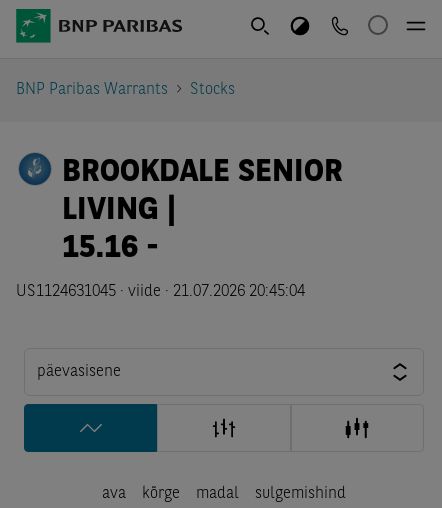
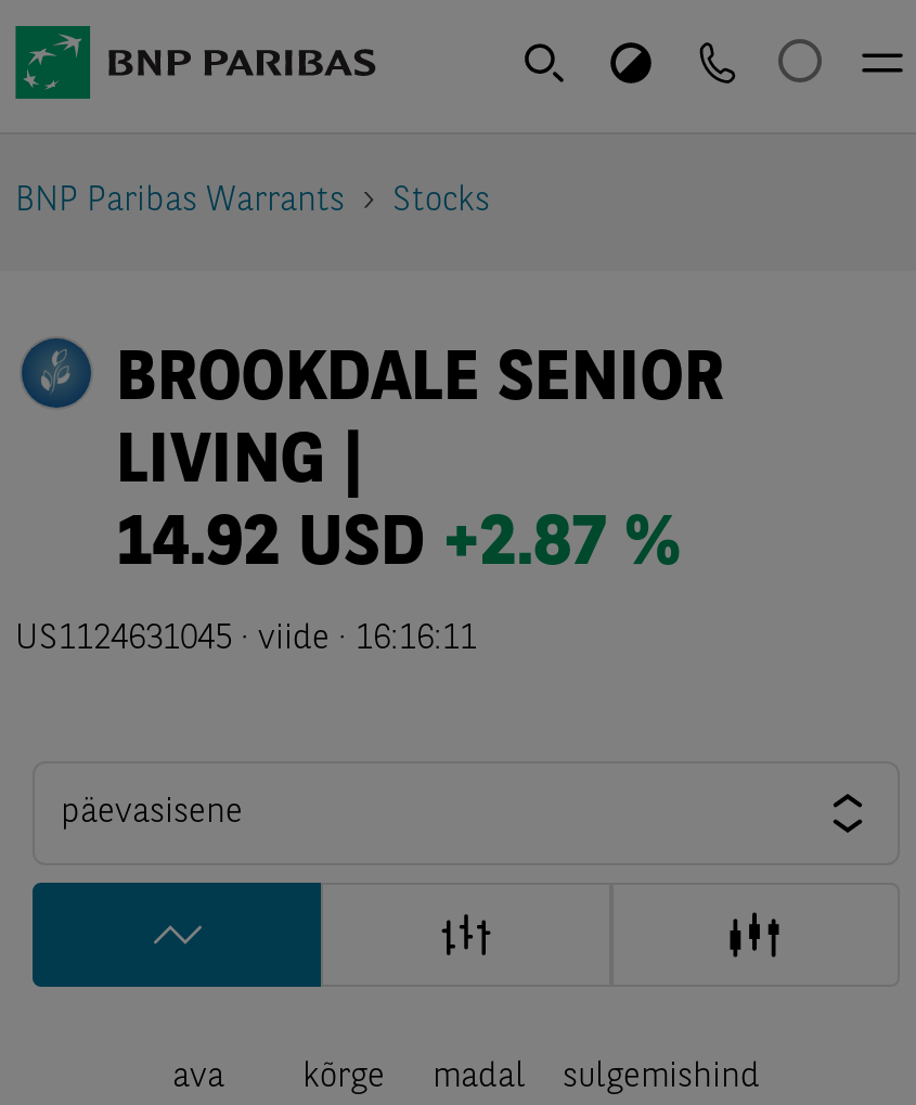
- 15.16 -
+ 14.92 USD +2.87 %

- US1124631045 · viide · 21.07.2026 20:45:04
+ US1124631045 · viide · 16:16:11
